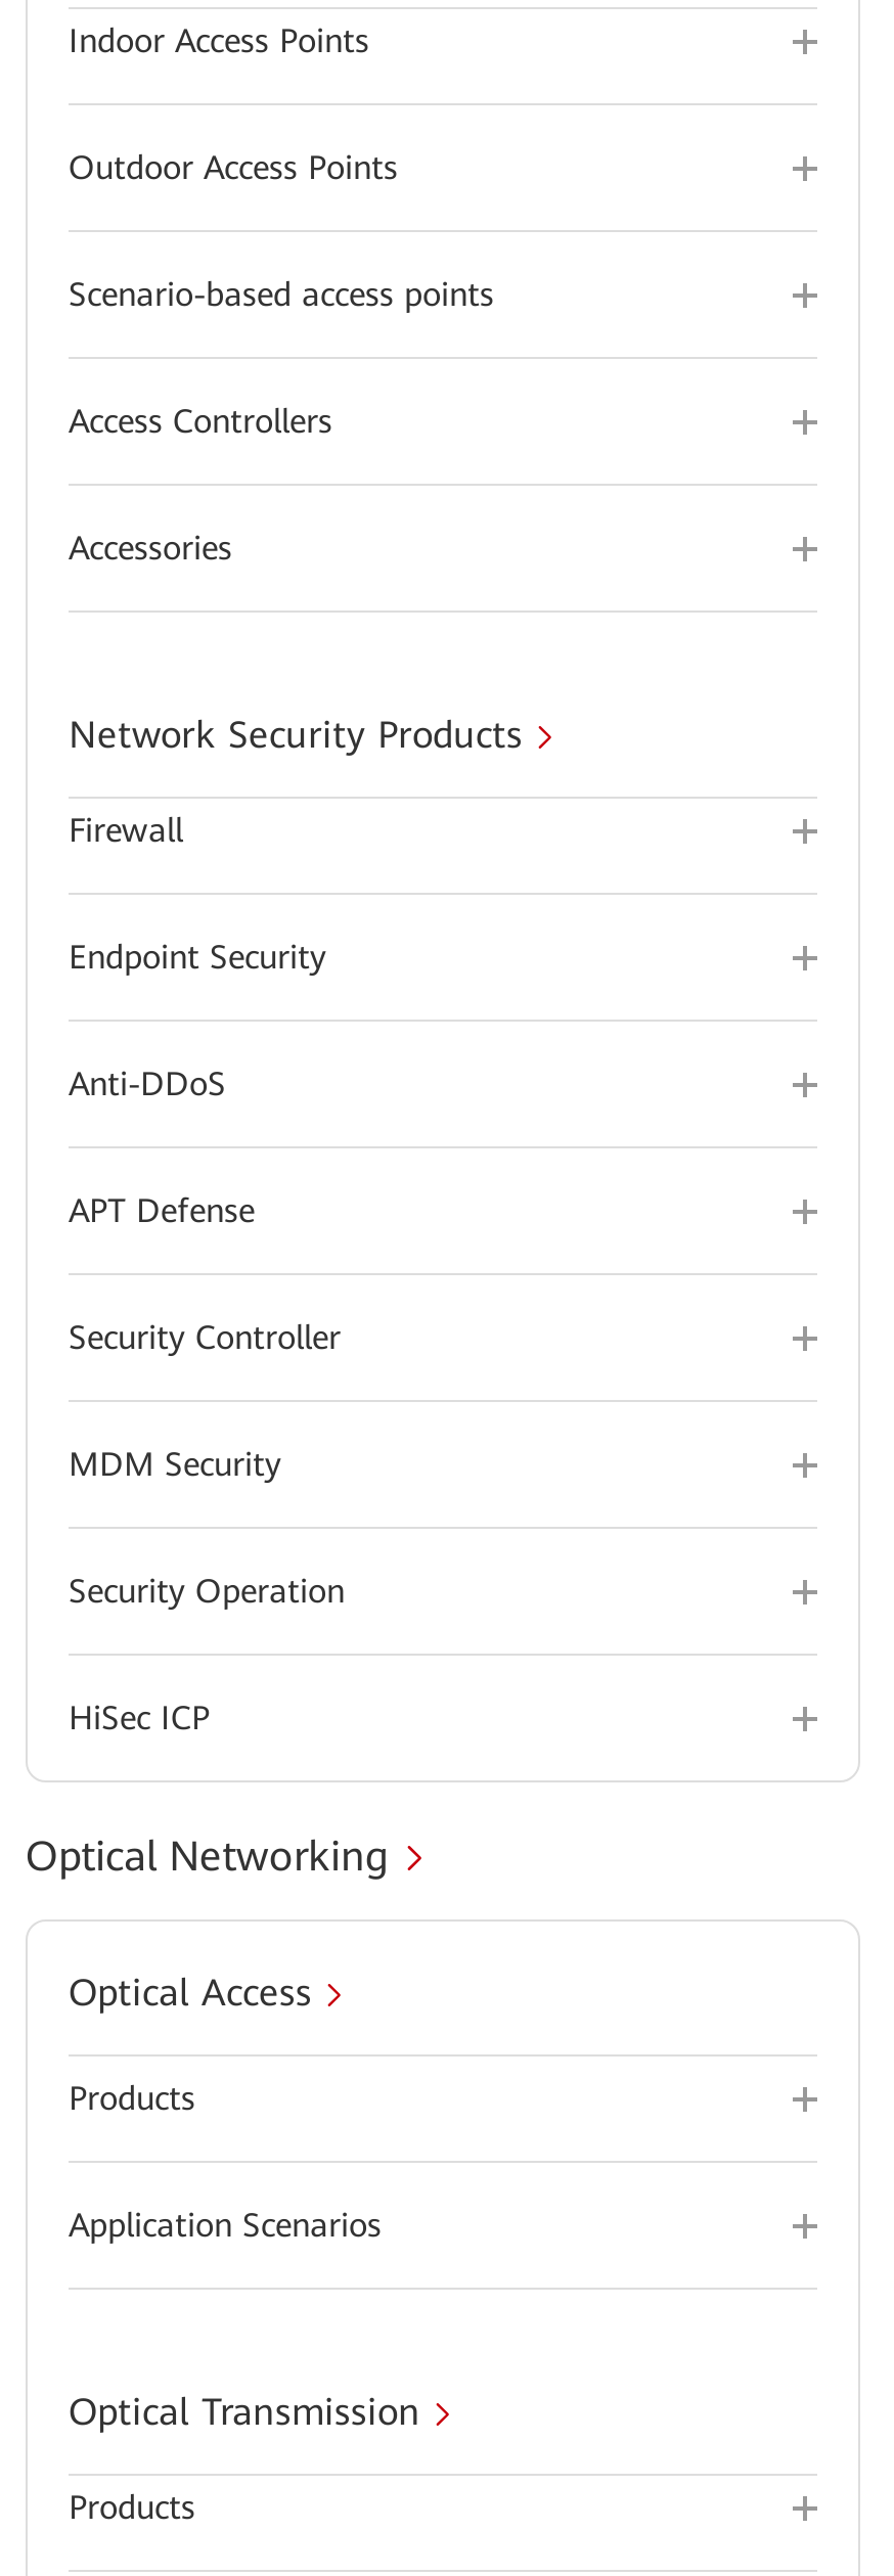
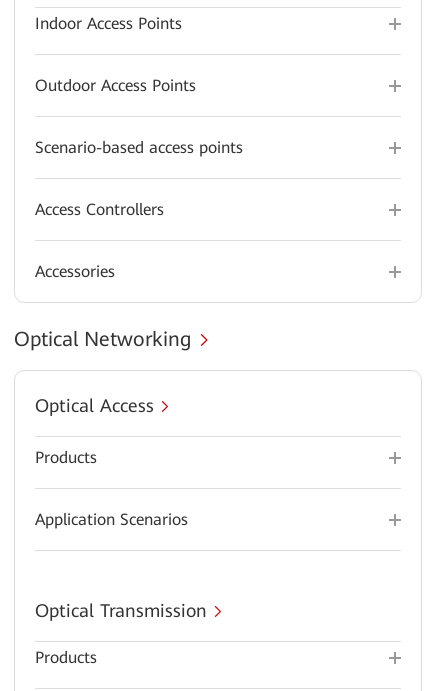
- Network Security Products
- Firewall
- Endpoint Security
- Anti-DDoS
- APT Defense
- Security Controller
- MDM Security
- Security Operation
- HiSec ICP
